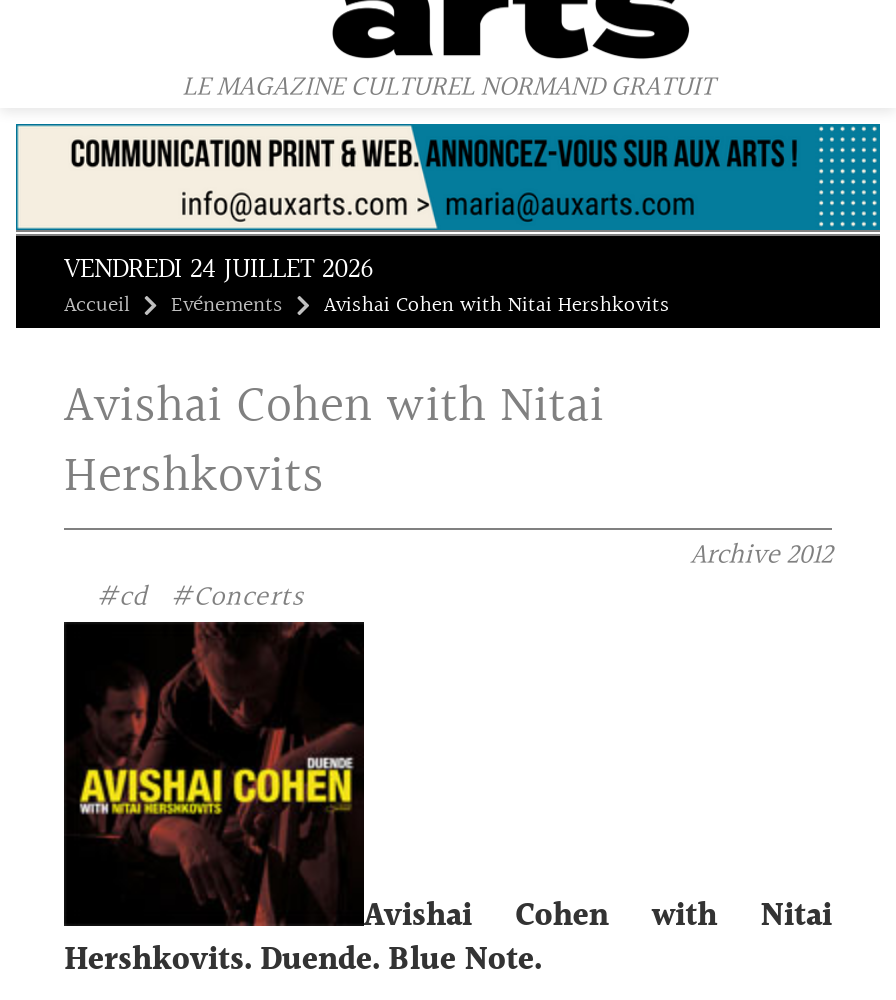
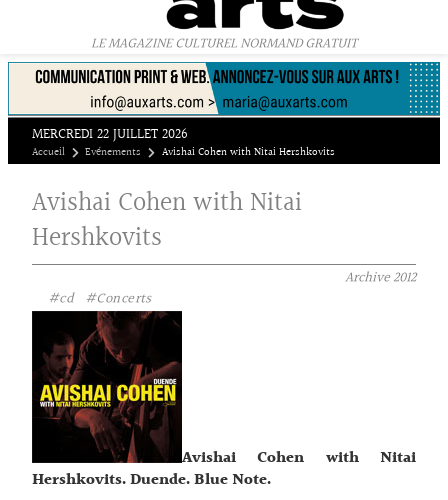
- VENDREDI 24 JUILLET 2026
+ MERCREDI 22 JUILLET 2026
